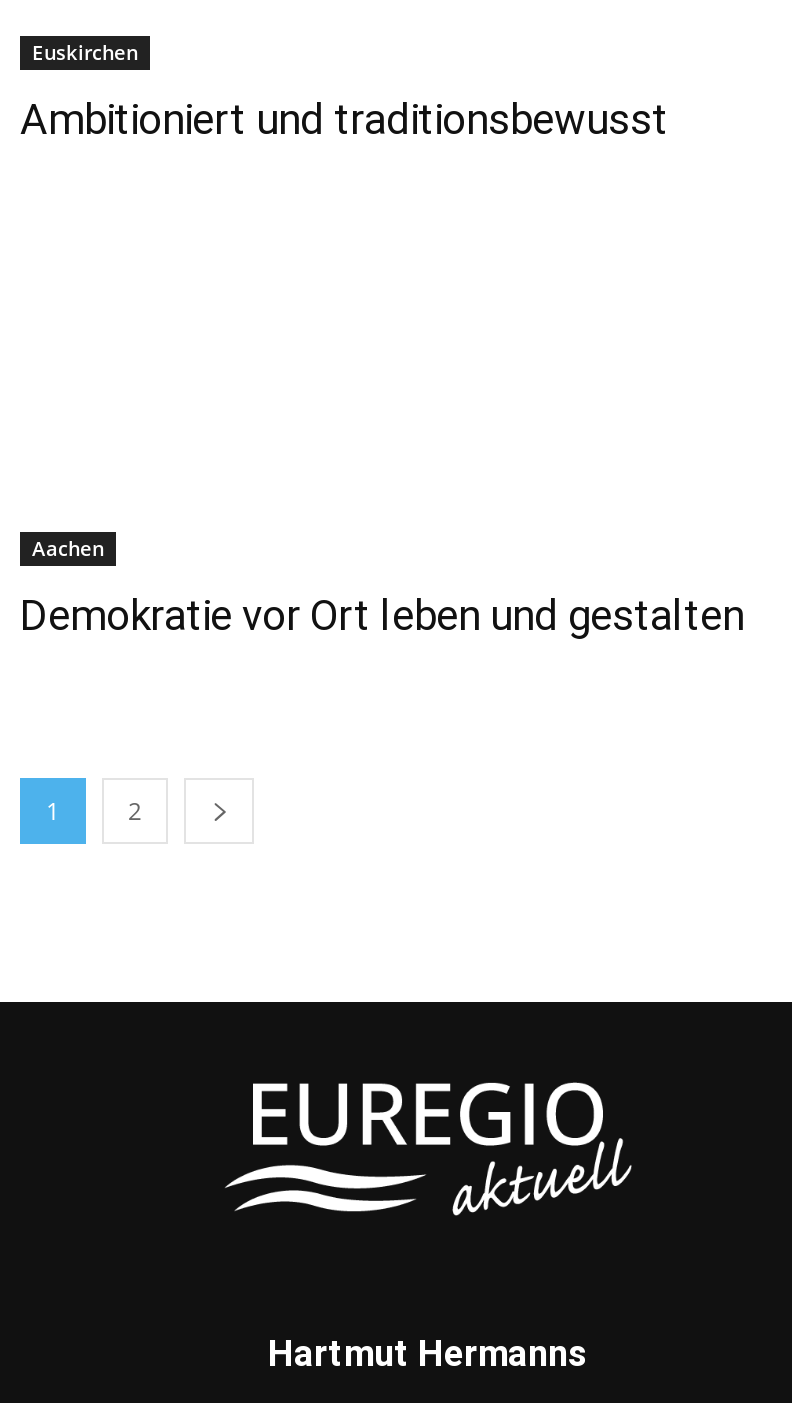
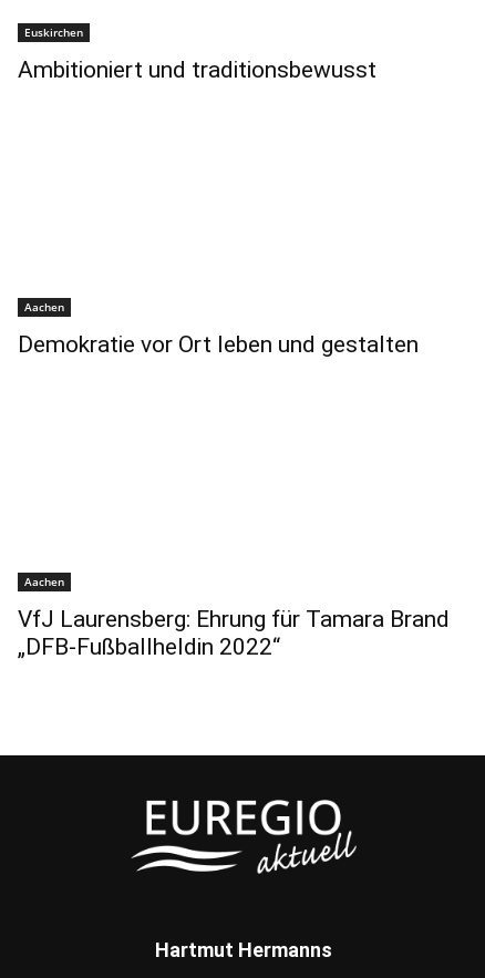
- 1
- 2
+ Aachen
+ VfJ Laurensberg: Ehrung für Tamara Brand
+ „DFB-Fußballheldin 2022“
